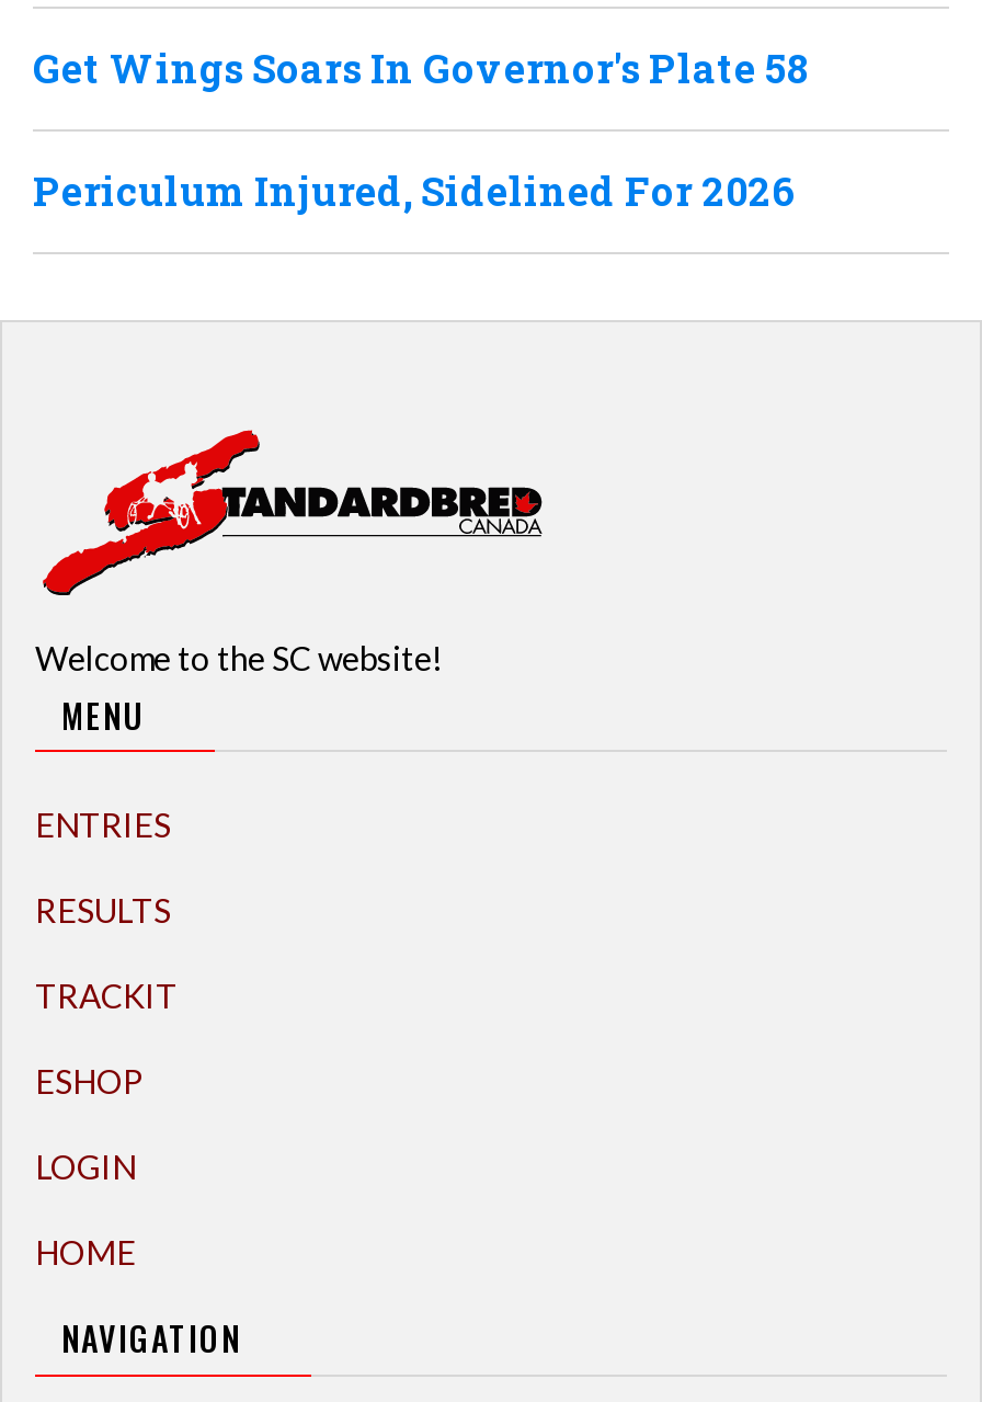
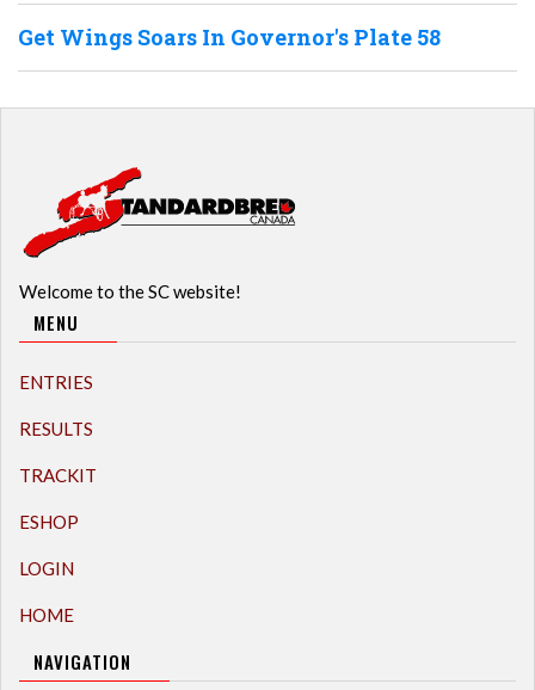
- Periculum Injured, Sidelined For 2026
